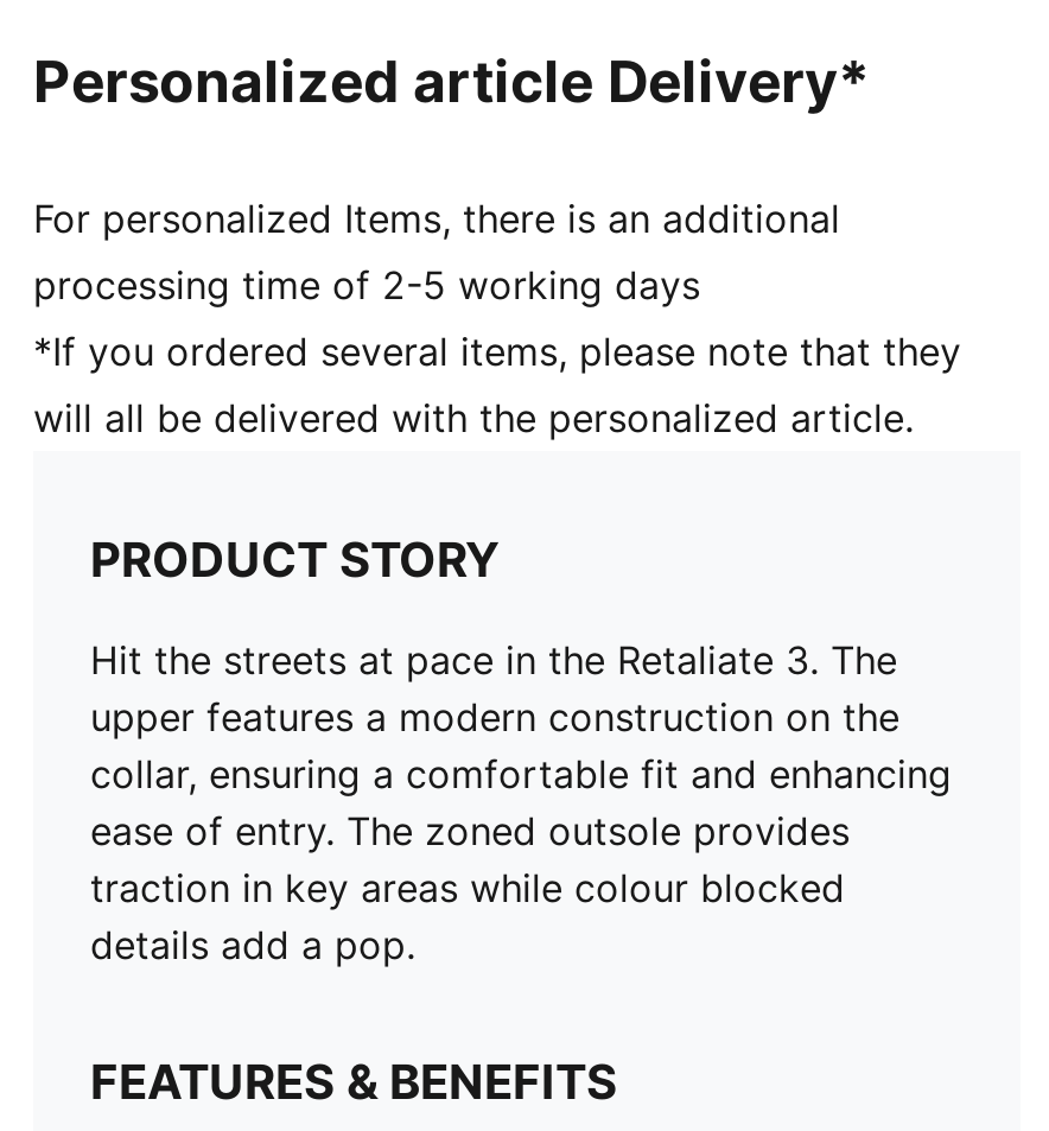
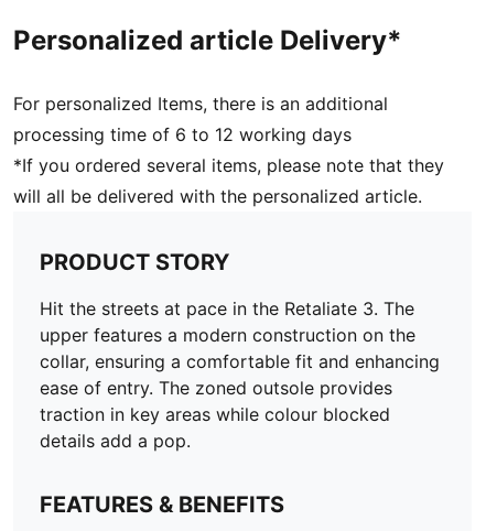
- processing time of 2-5 working days
+ processing time of 6 to 12 working days
